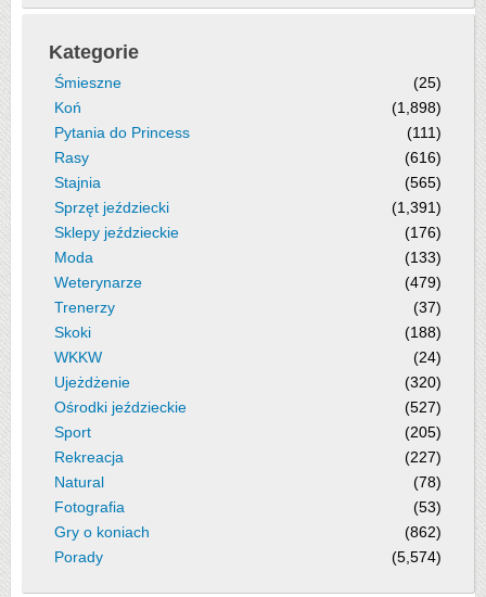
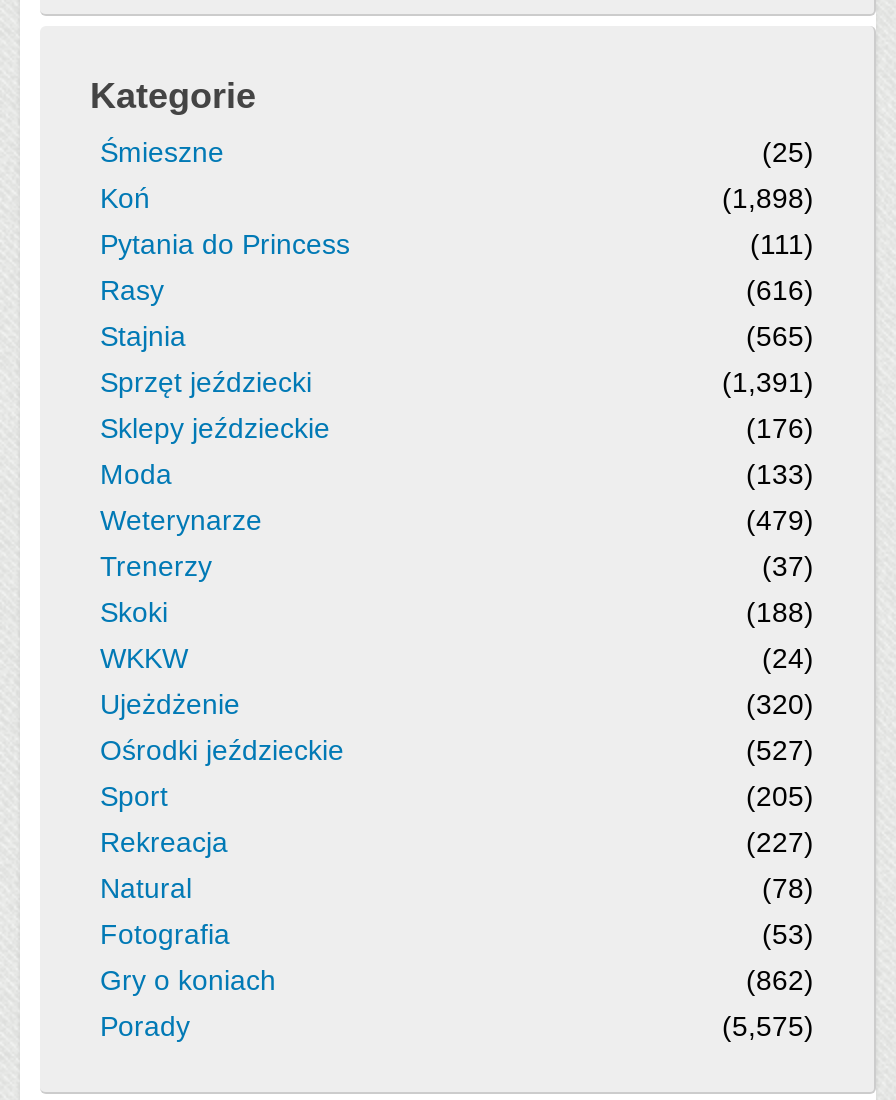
- (5,574)
+ (5,575)
